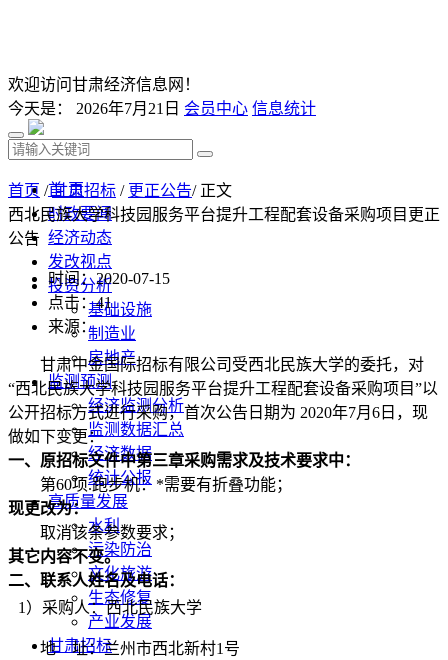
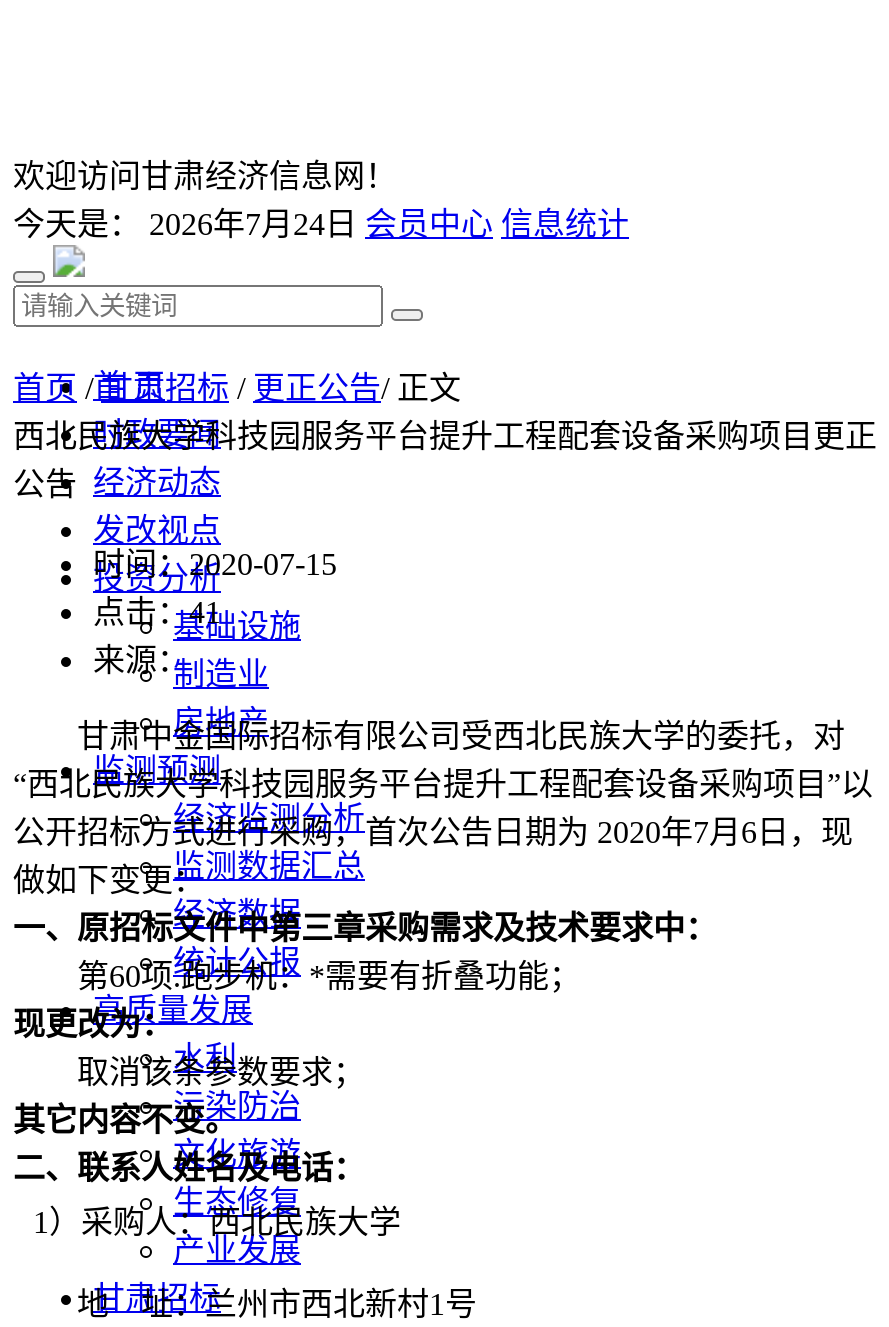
- 今天是：2026年7月21日会员中心 信息统计
+ 今天是：2026年7月24日会员中心 信息统计
